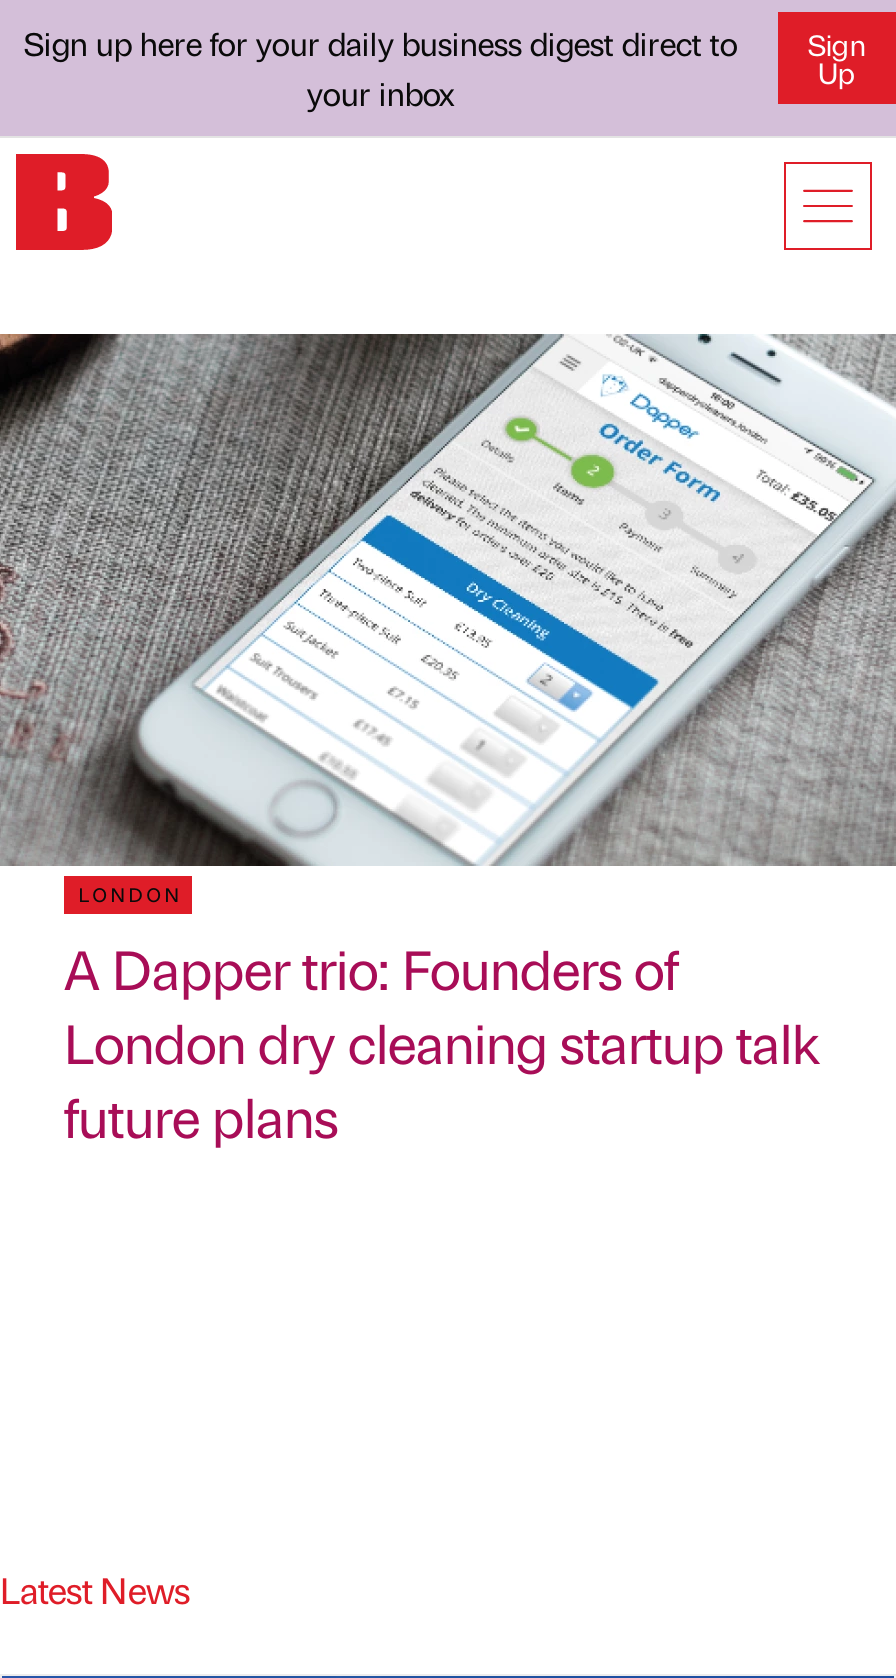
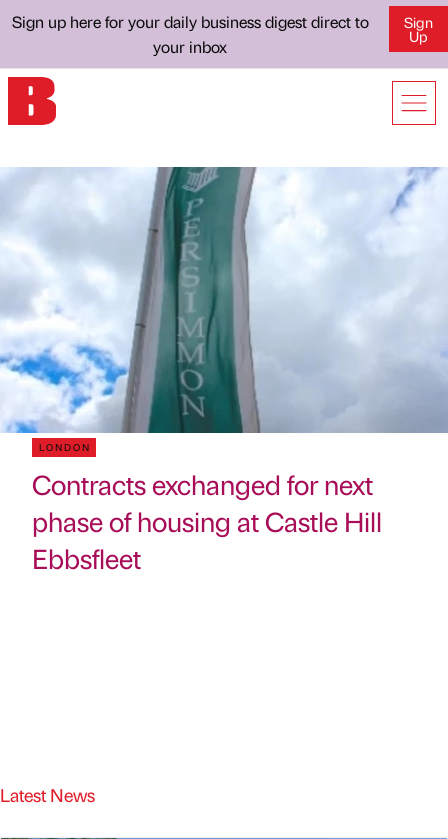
- [image]
- A Dapper trio: Founders of
- London dry cleaning startup talk
- future plans
+ [image]
+ Contracts exchanged for next
+ phase of housing at Castle Hill
+ Ebbsfleet
